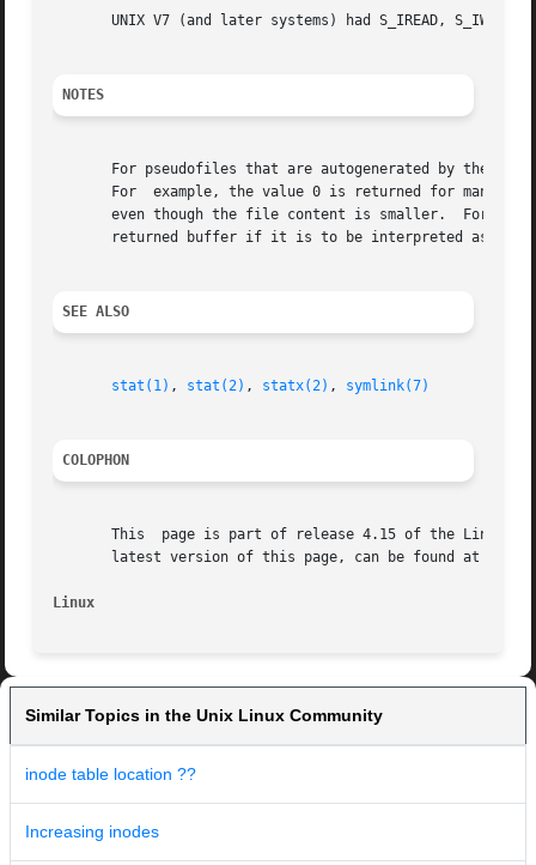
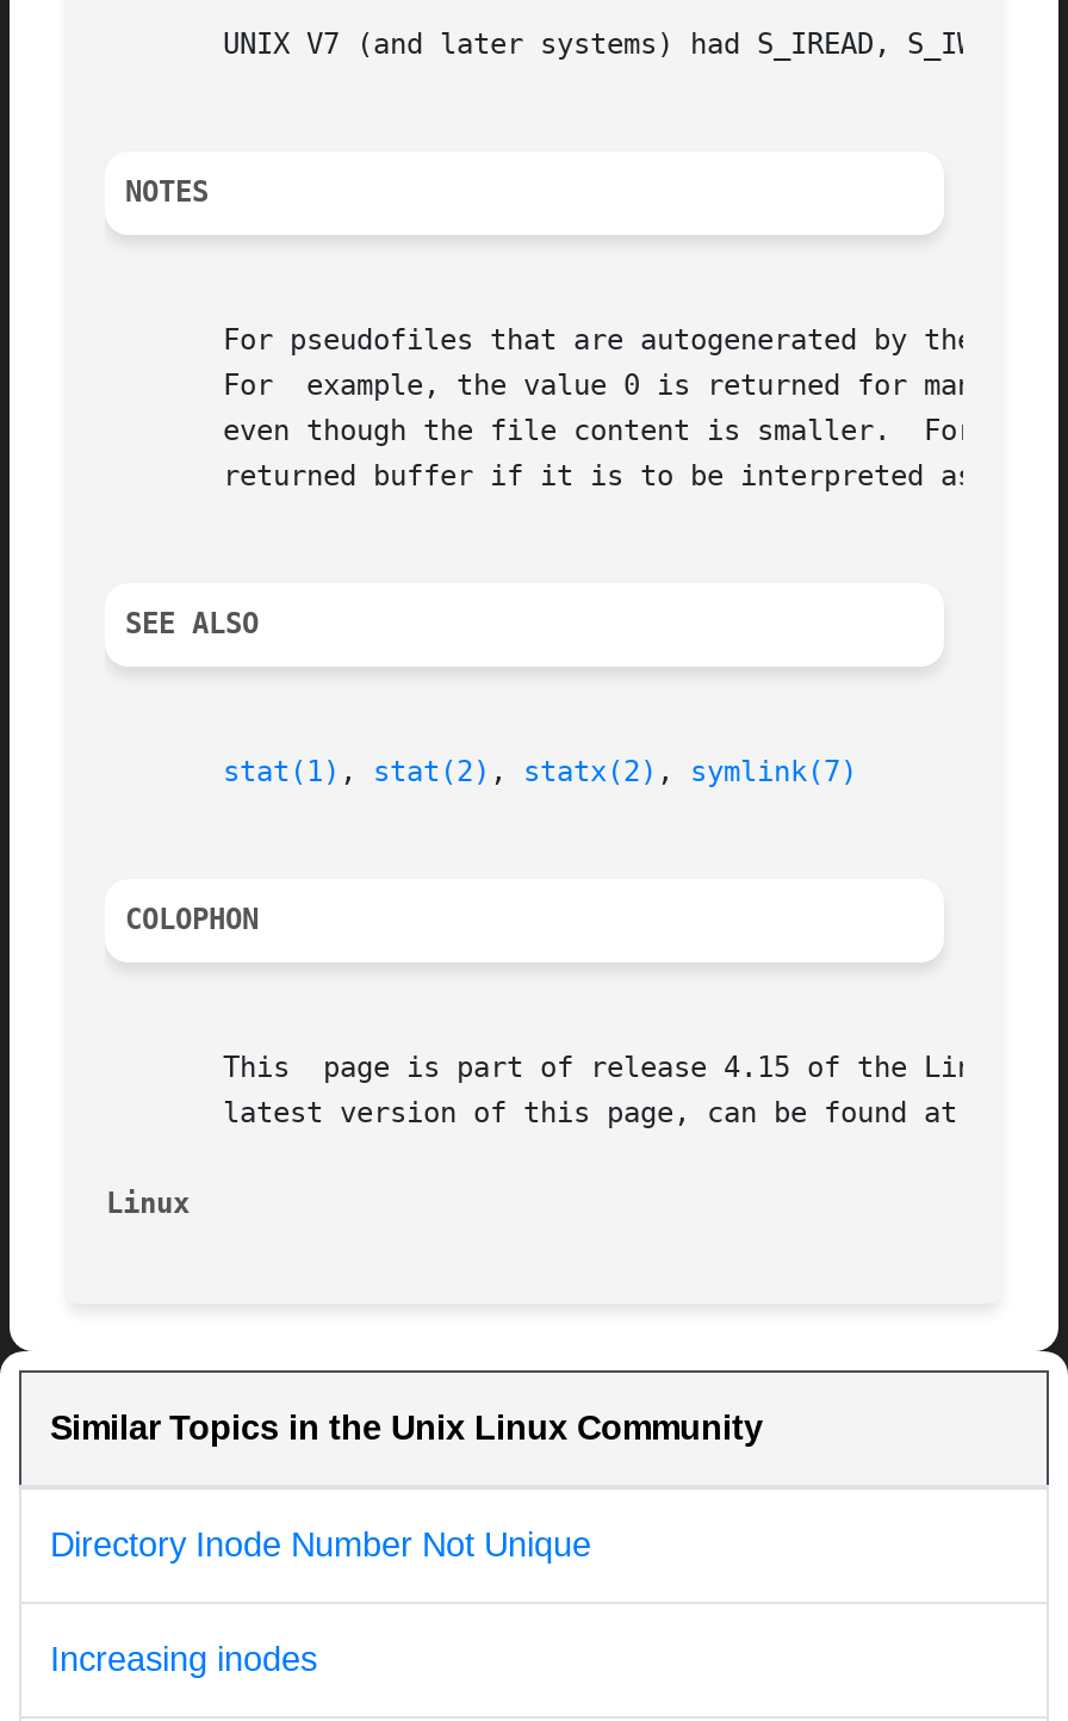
- inode table location ??
+ Directory Inode Number Not Unique
